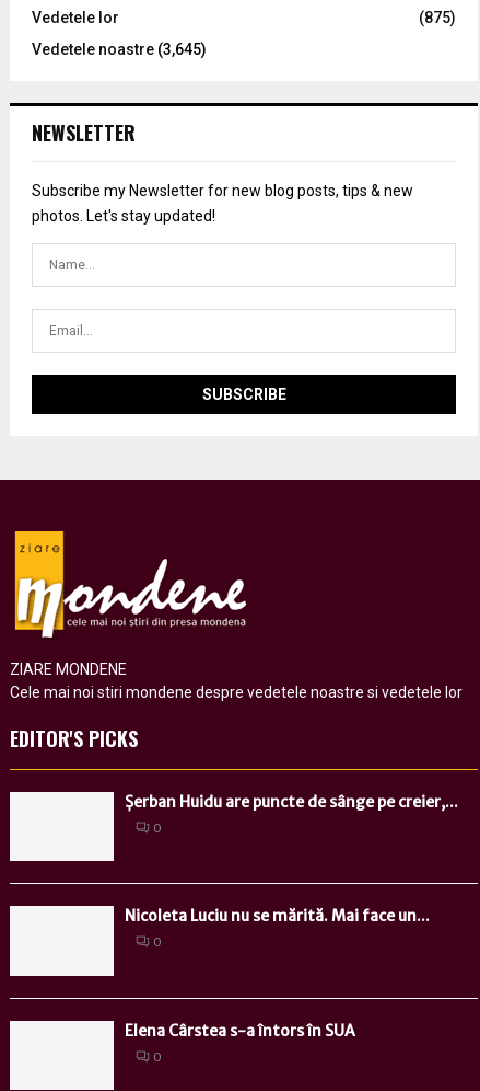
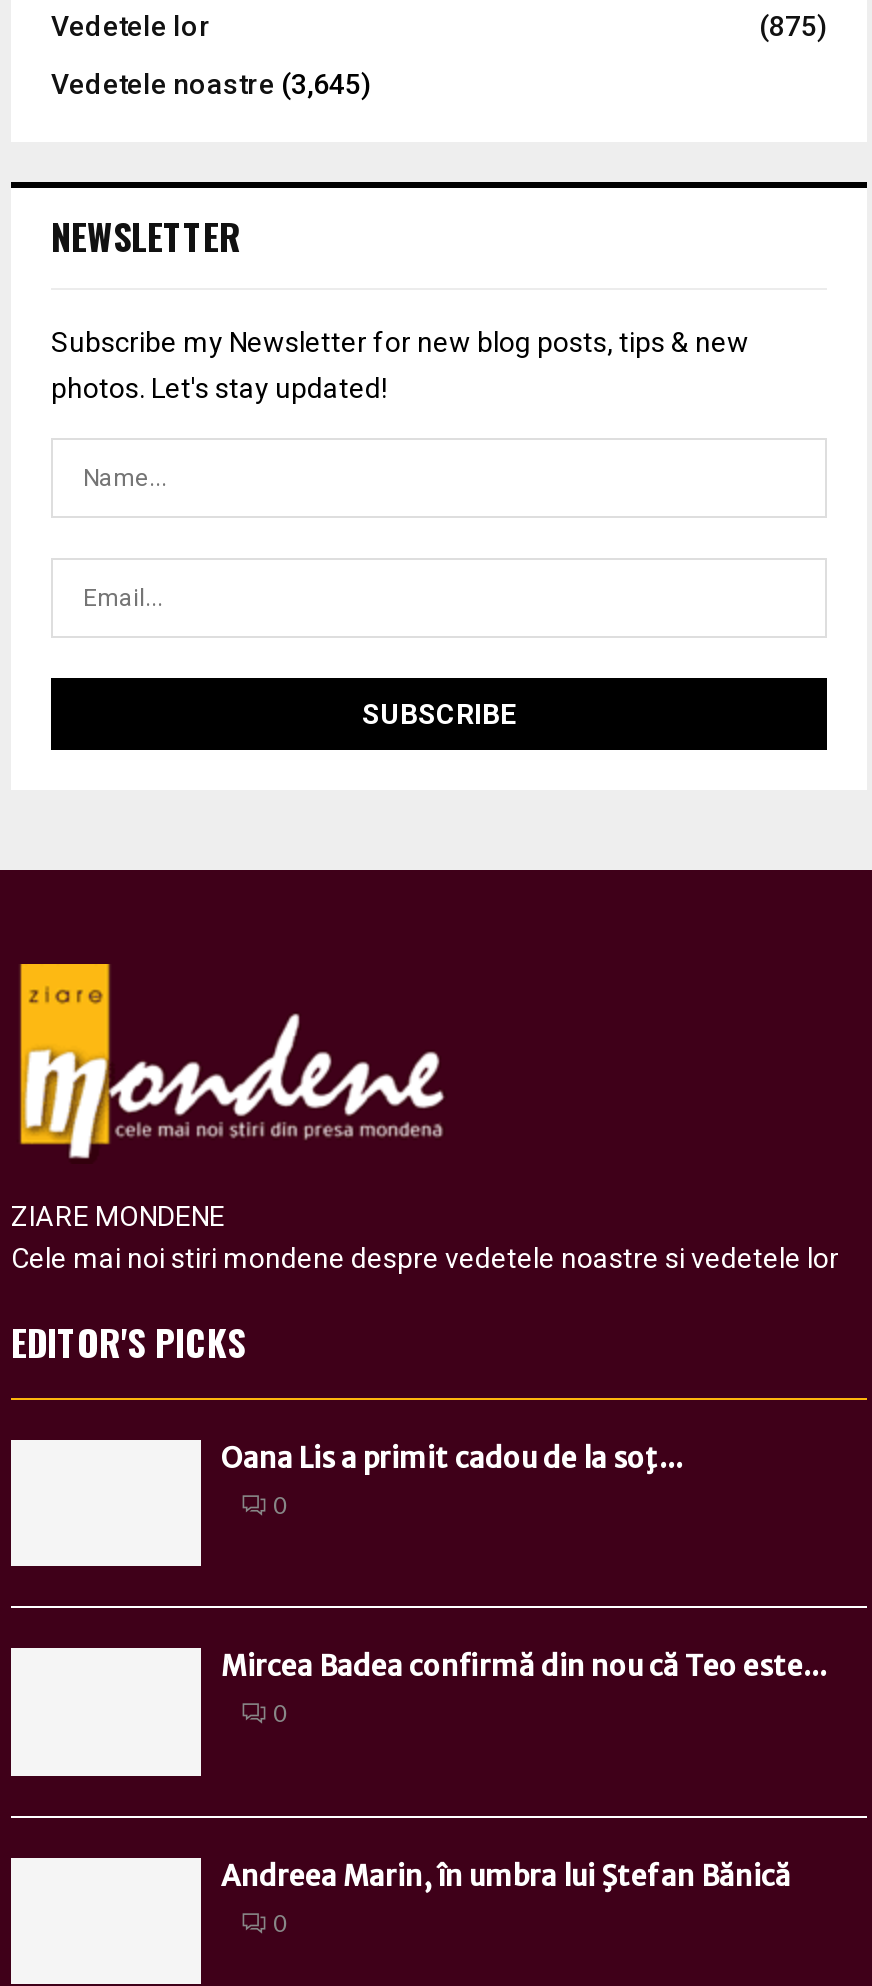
- Șerban Huidu are puncte de sânge pe creier,...
+ Oana Lis a primit cadou de la soţ...

- Nicoleta Luciu nu se mărită. Mai face un...
+ Mircea Badea confirmă din nou că Teo este...

- Elena Cârstea s-a întors în SUA
+ Andreea Marin, în umbra lui Ştefan Bănică
